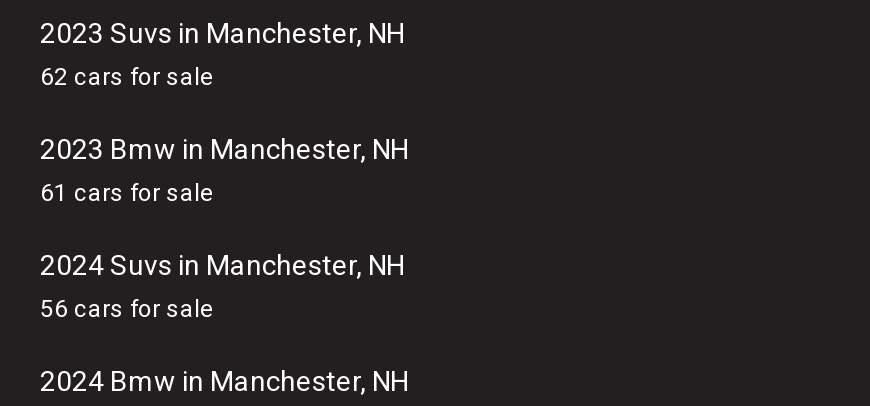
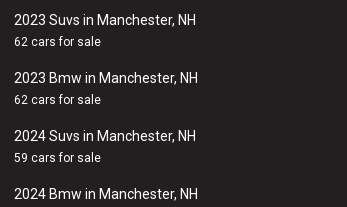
- 61 cars for sale
+ 62 cars for sale

- 56 cars for sale
+ 59 cars for sale
